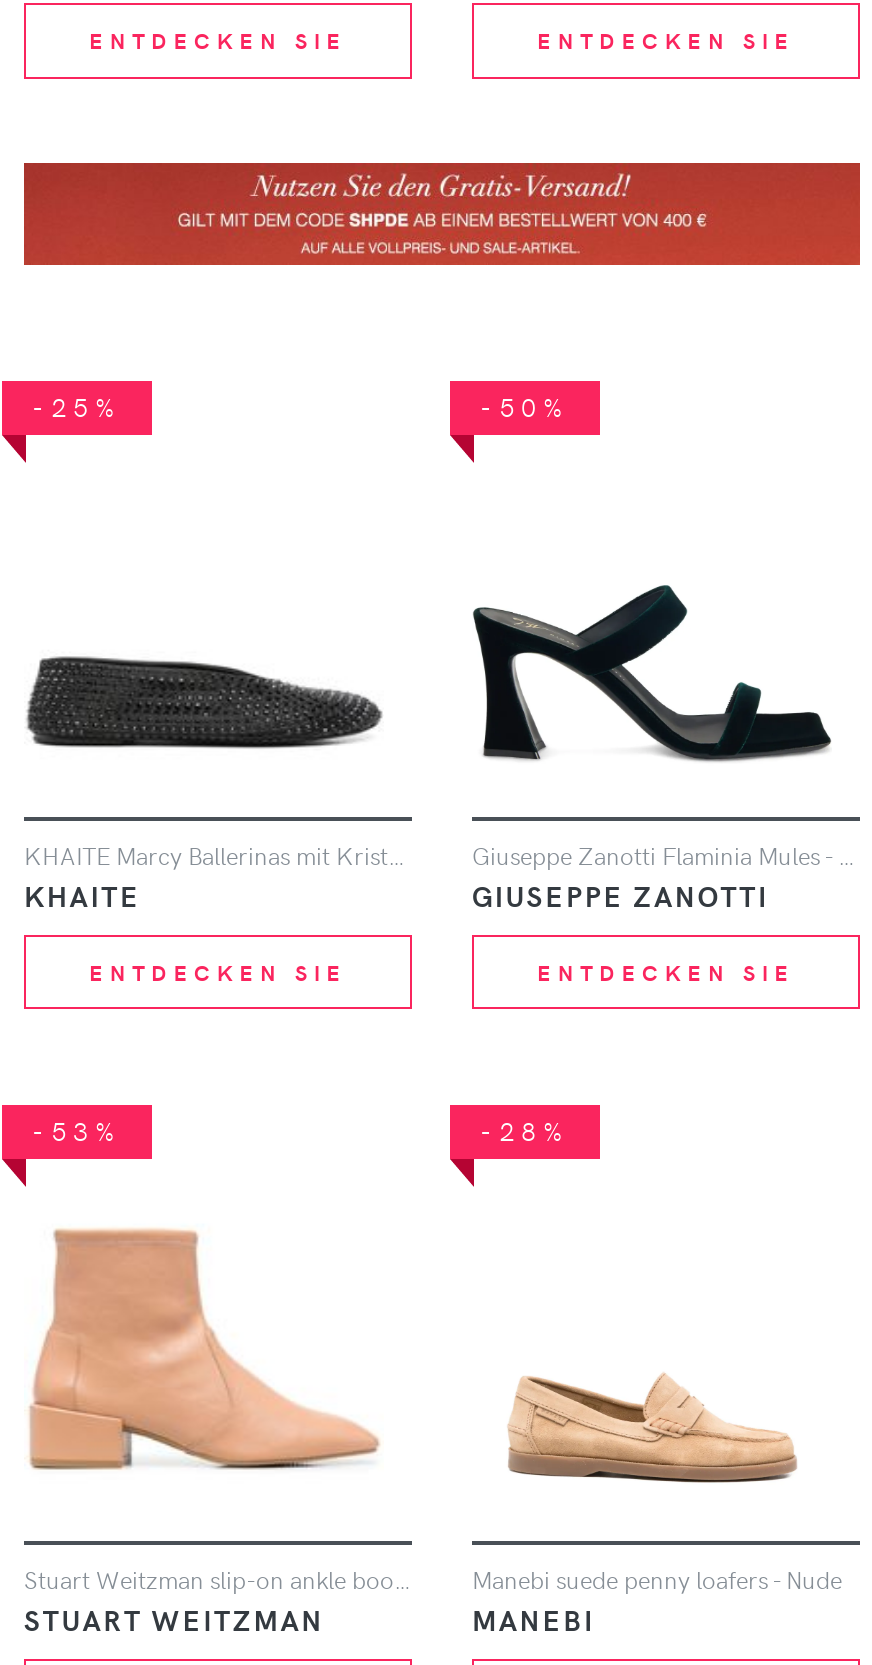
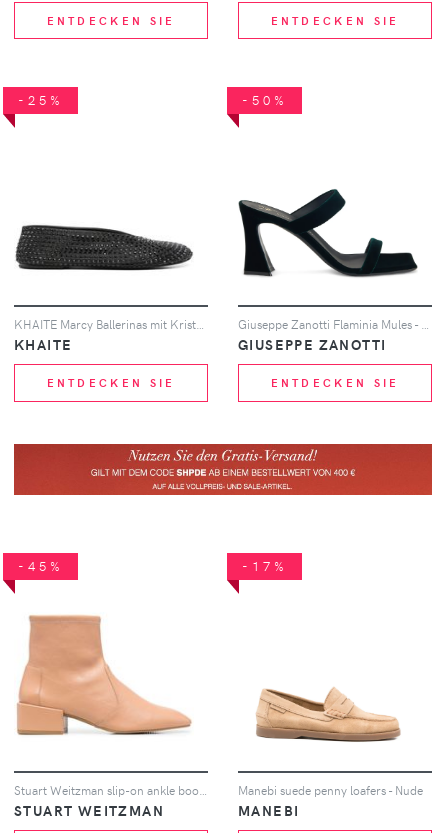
moved down: [image]

moved up: [image] | -25% | KHAITE | ENTDECKEN SIE | -50% | GIUSEPPE ZANOTTI | ENTDECKEN SIE

- -53%
+ -45%

- -28%
+ -17%
